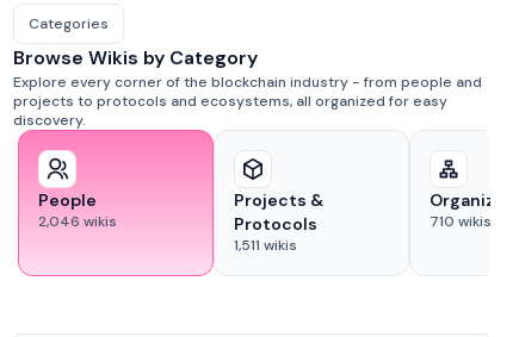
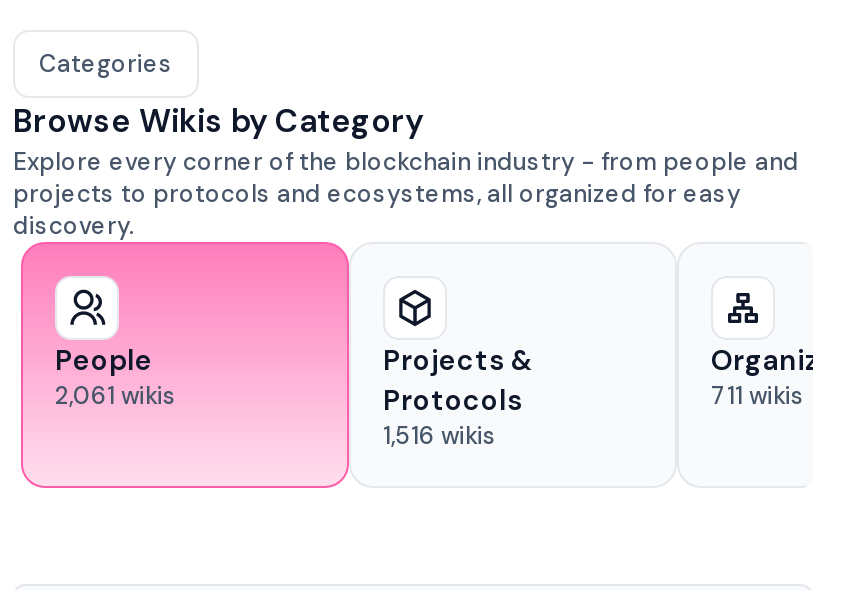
- 2,046 wikis
+ 2,061 wikis

- 710 wikis
+ 711 wikis

- 1,511 wikis
+ 1,516 wikis
